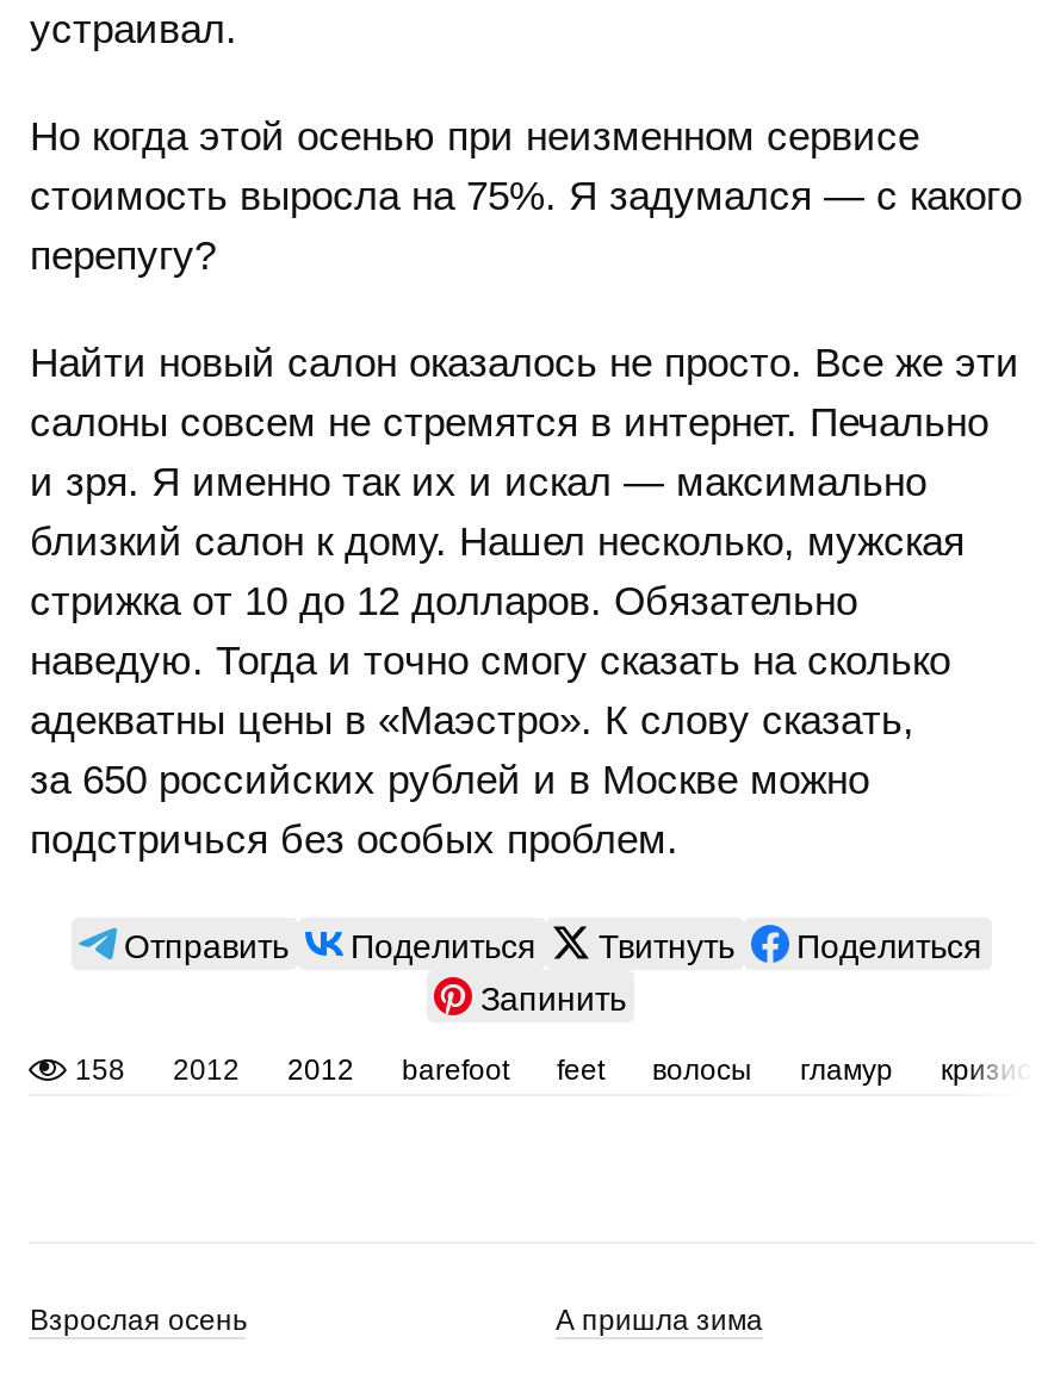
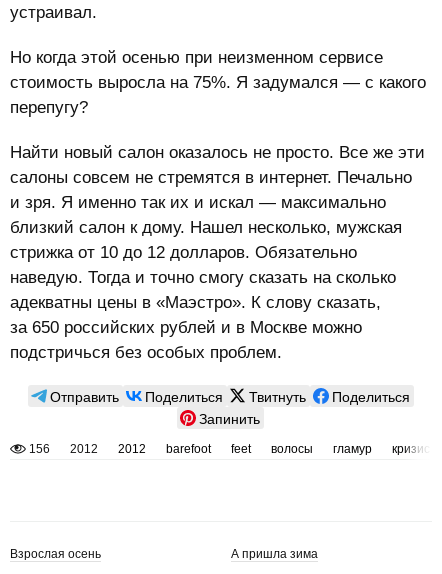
- 158
+ 156
